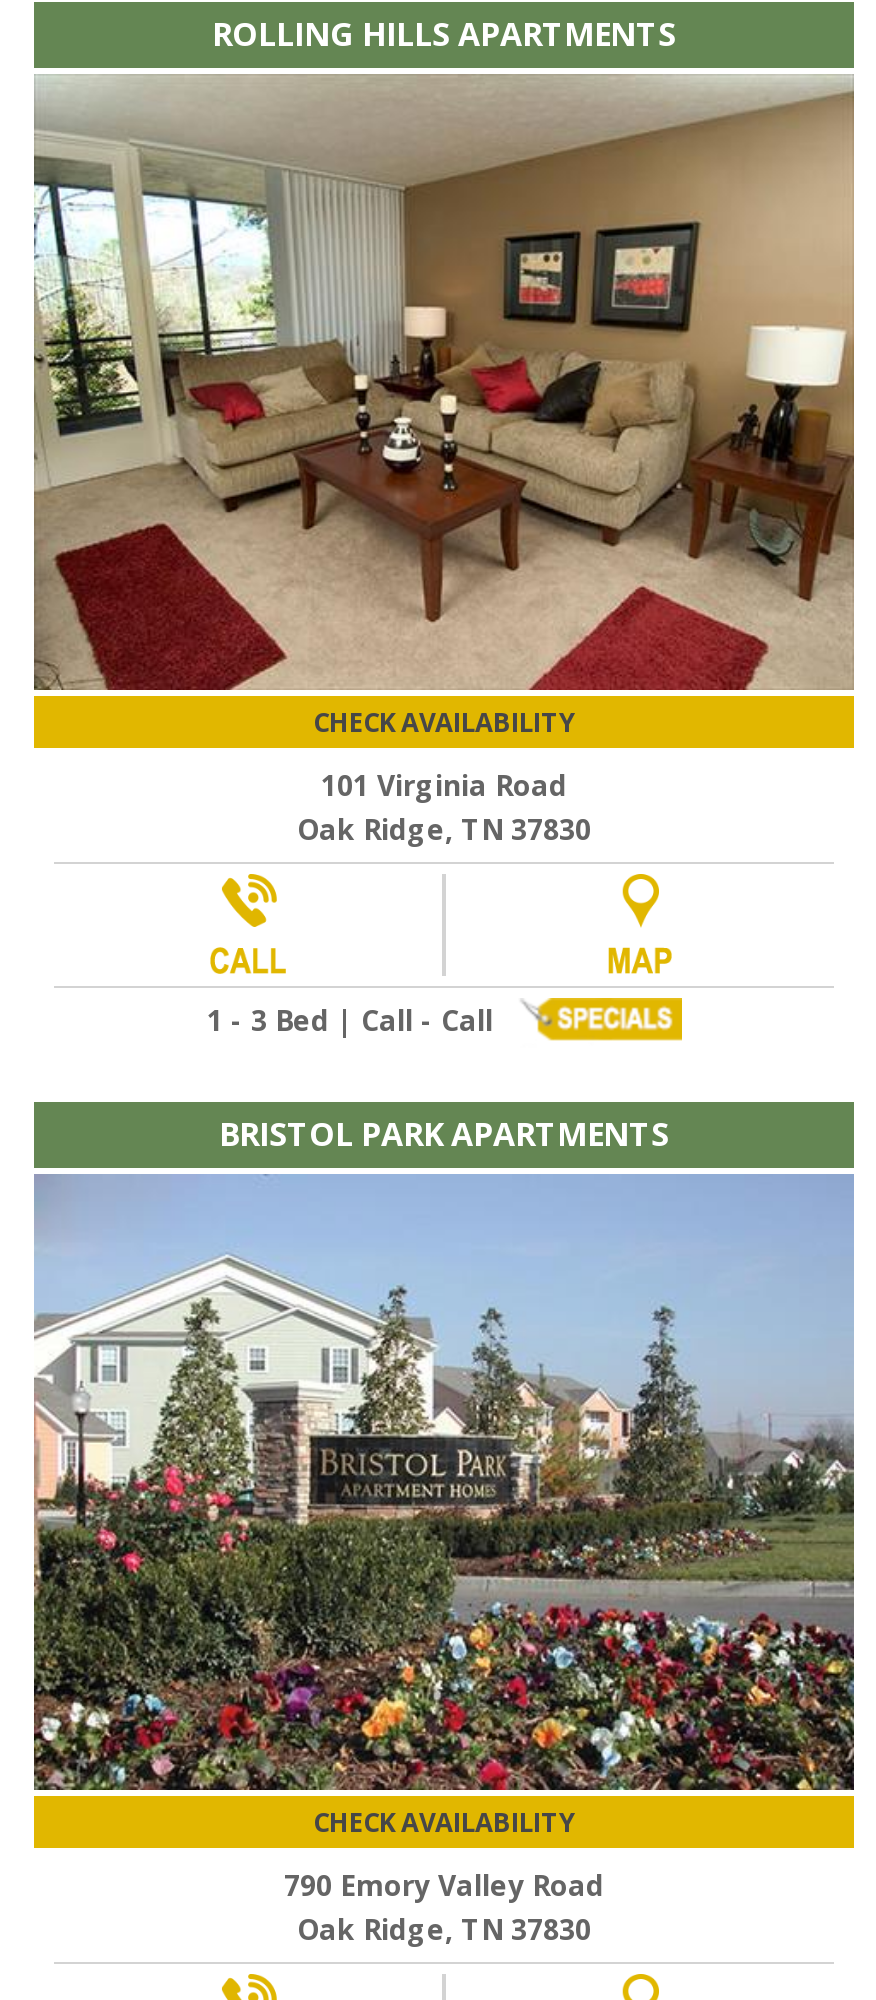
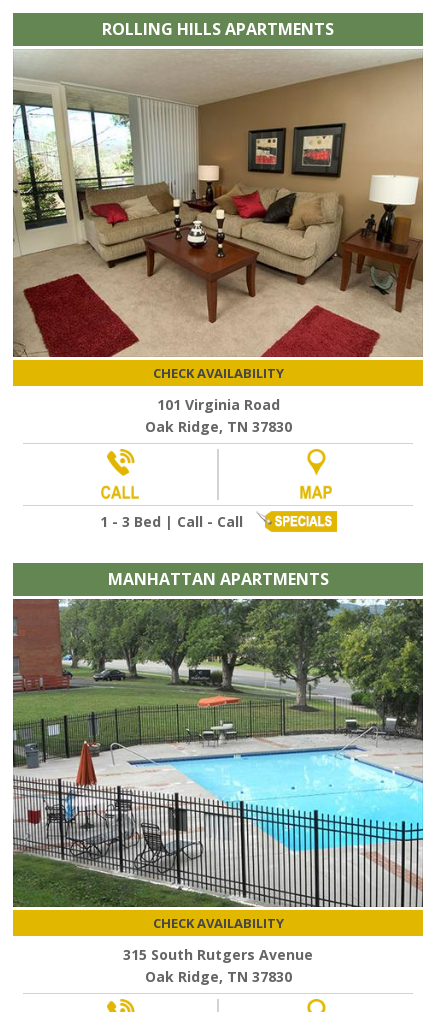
- BRISTOL PARK APARTMENTS
+ MANHATTAN APARTMENTS

- [image]
- 790 Emory Valley Road
+ [image]
+ 315 South Rutgers Avenue
